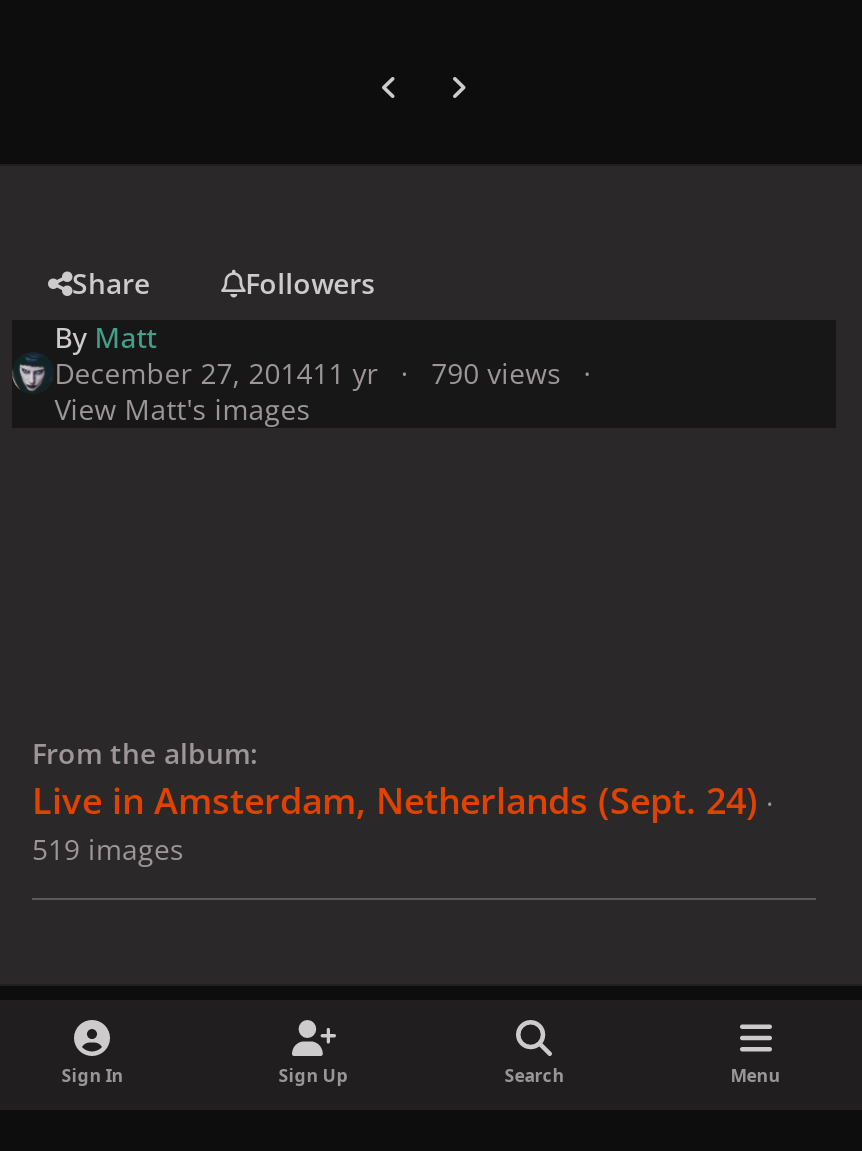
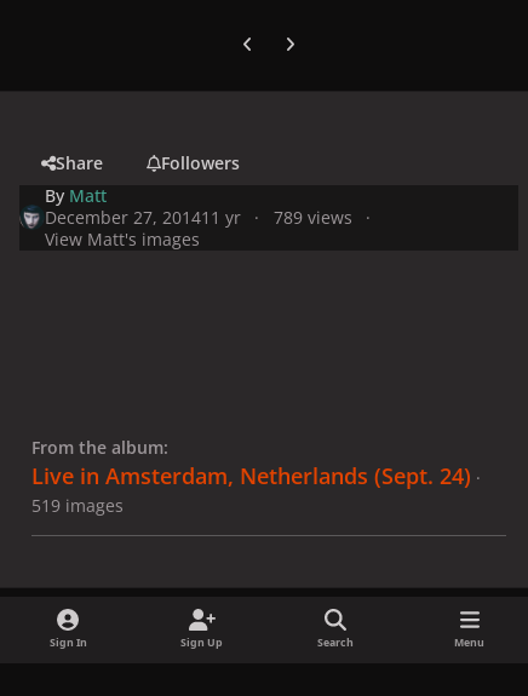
- December 27, 201411 yr 790 views
+ December 27, 201411 yr 789 views
